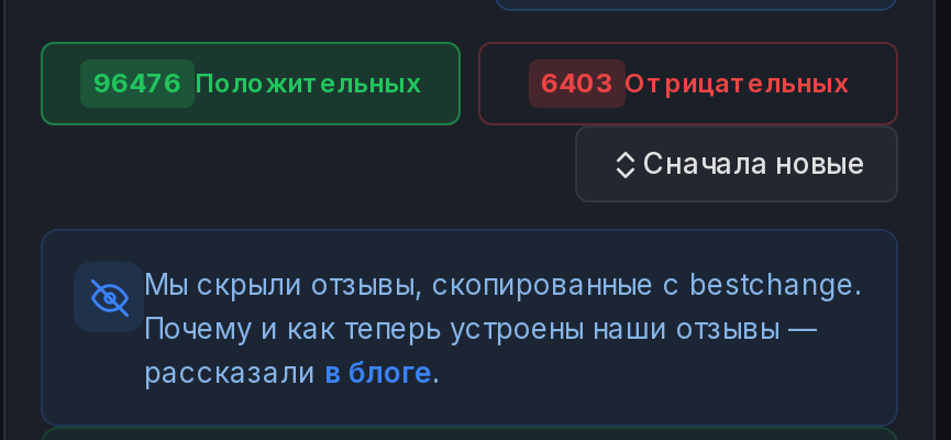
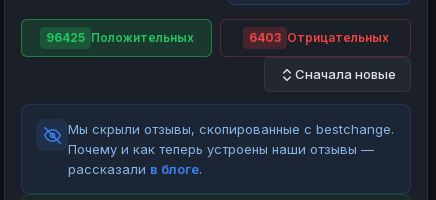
- 96476 Положительных
+ 96425 Положительных
